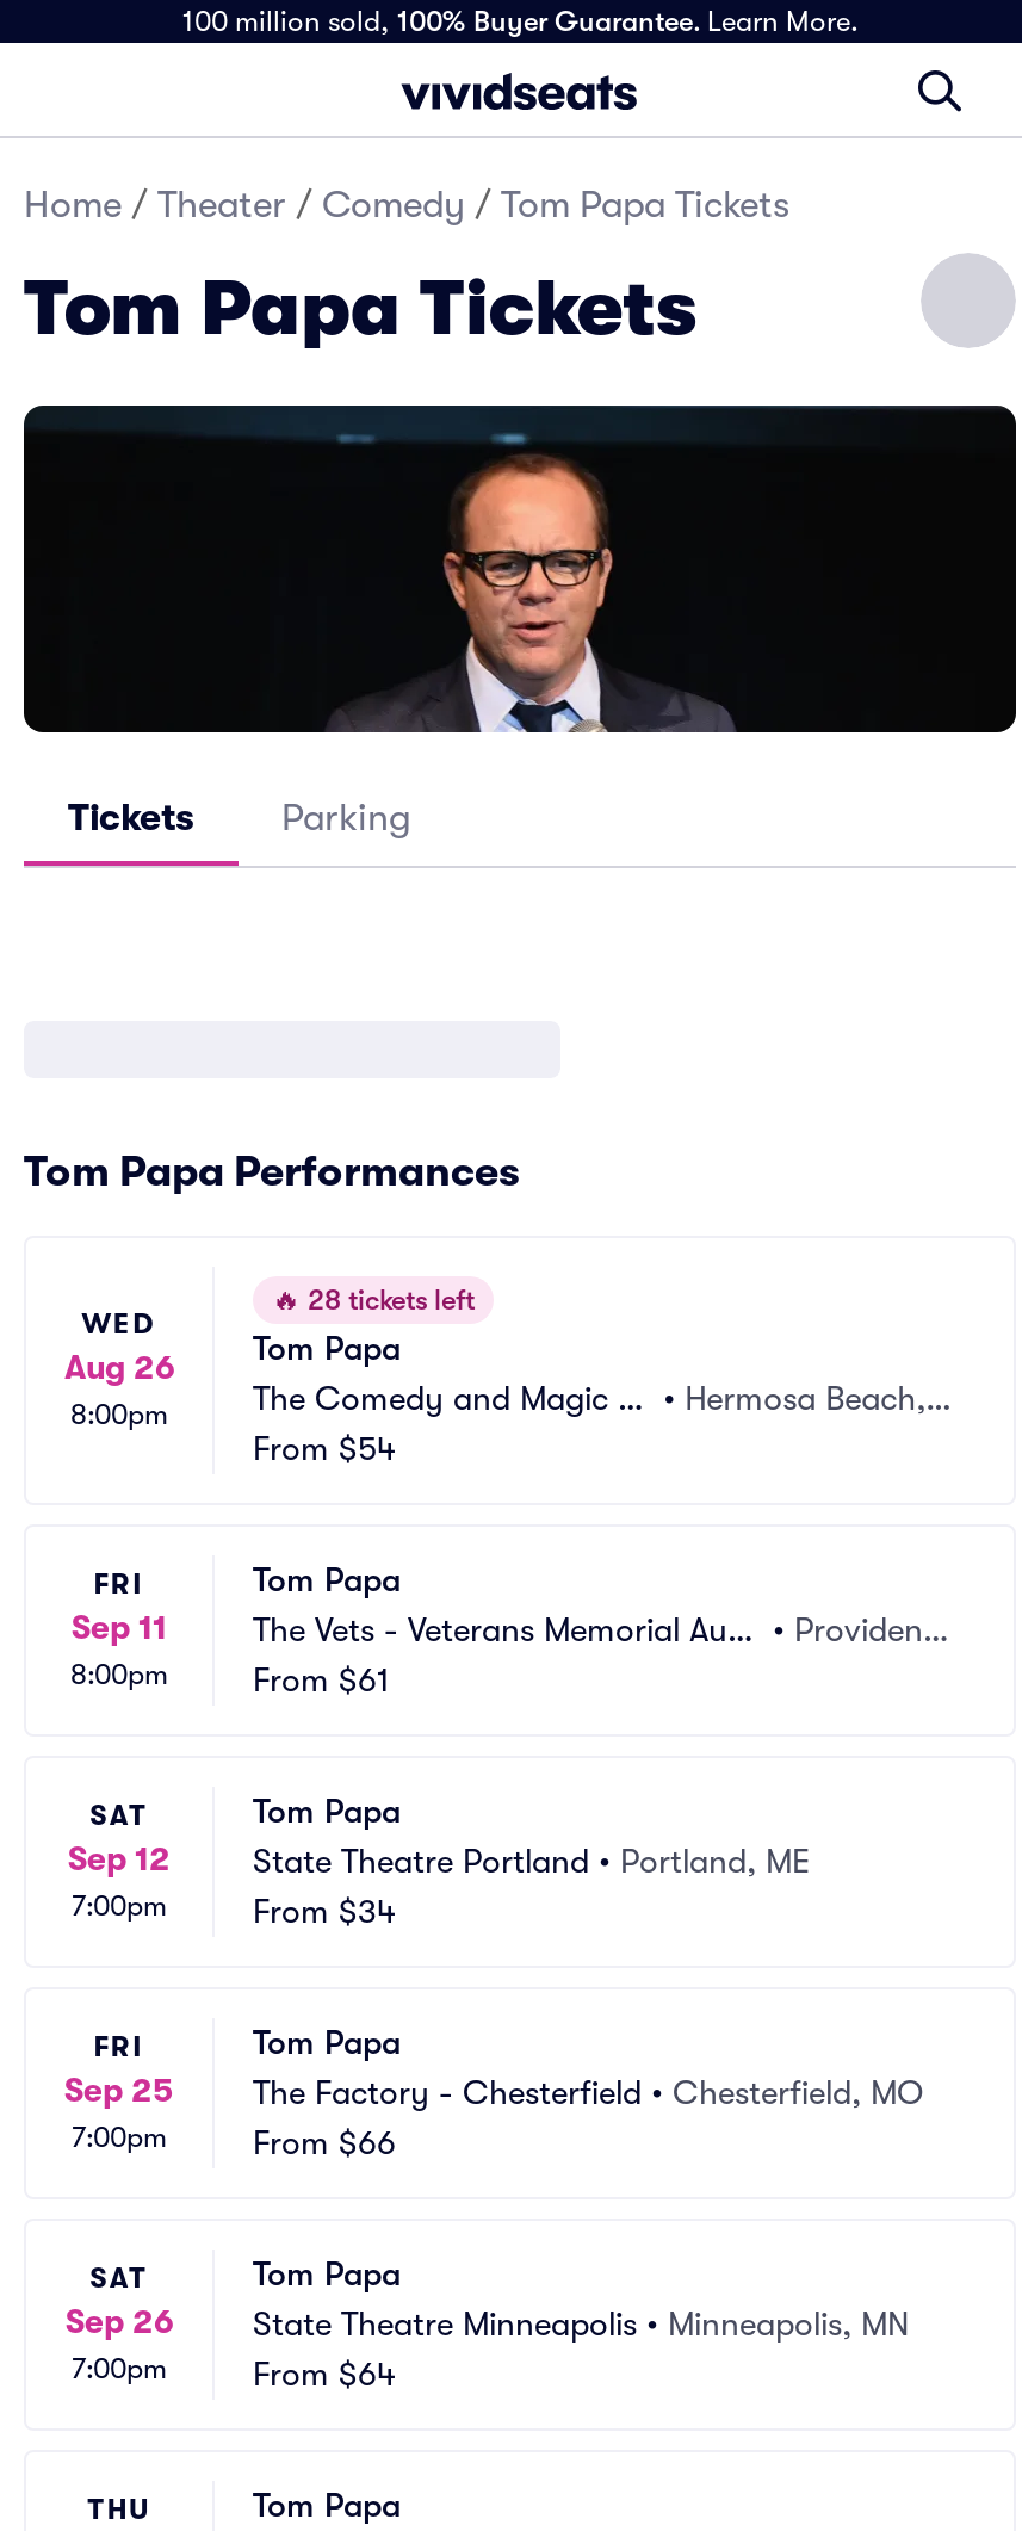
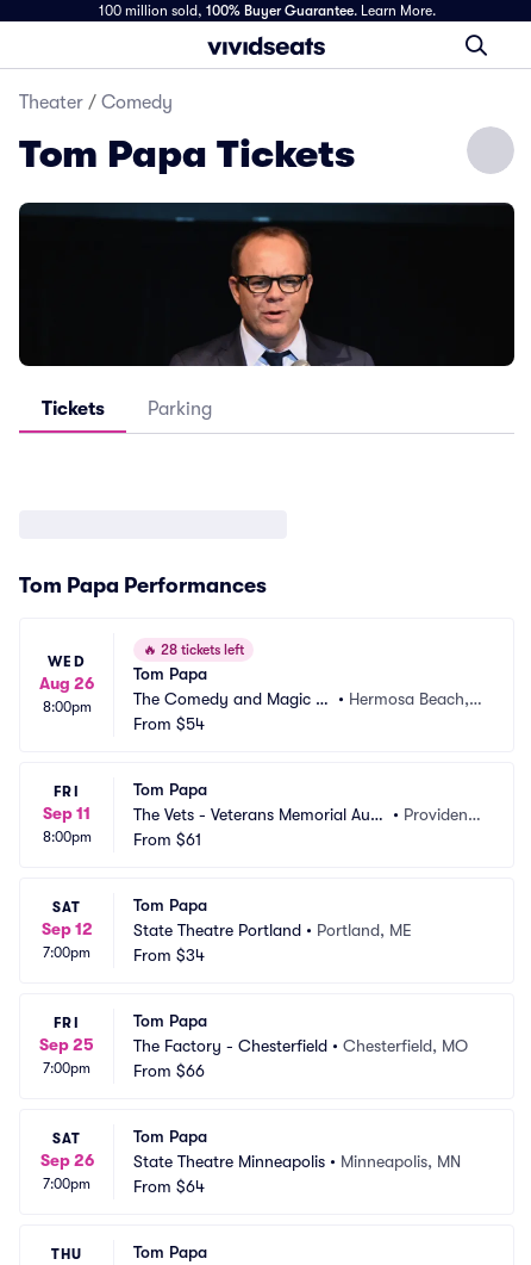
- Home / Theater / Comedy / Tom Papa Tickets
+ Theater / Comedy
